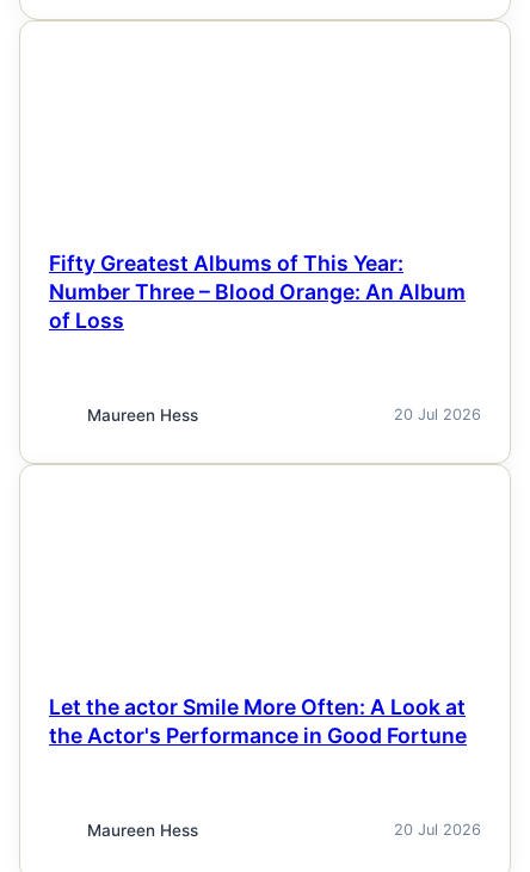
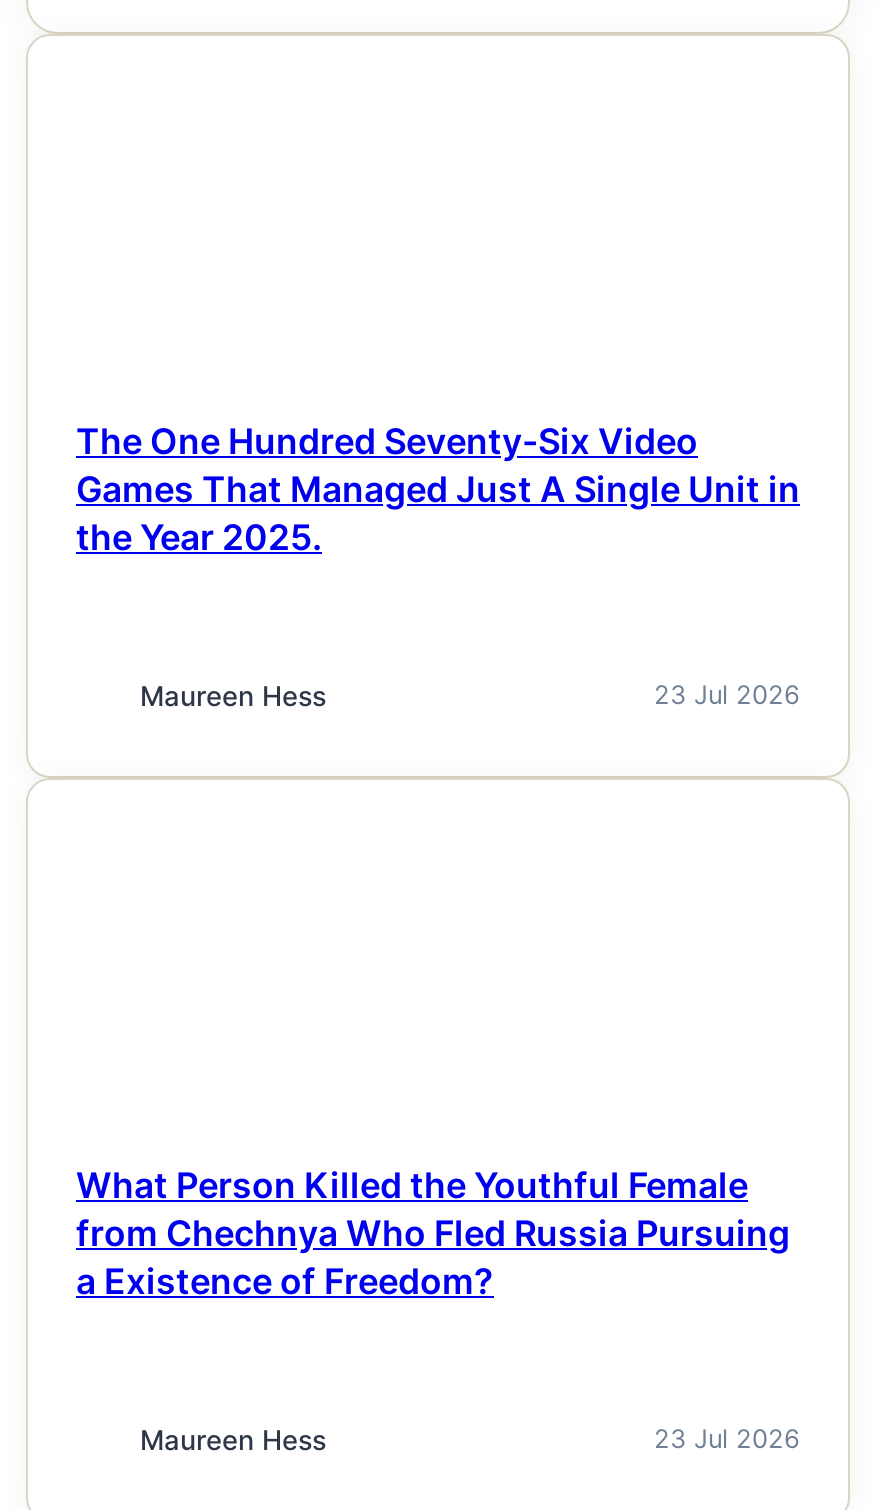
- Fifty Greatest Albums of This Year:
- Number Three – Blood Orange: An Album
- of Loss
+ The One Hundred Seventy-Six Video
+ Games That Managed Just A Single Unit in
+ the Year 2025.

- 20 Jul 2026
+ 23 Jul 2026

- Let the actor Smile More Often: A Look at
- the Actor's Performance in Good Fortune
+ What Person Killed the Youthful Female
+ from Chechnya Who Fled Russia Pursuing
+ a Existence of Freedom?

- 20 Jul 2026
+ 23 Jul 2026
